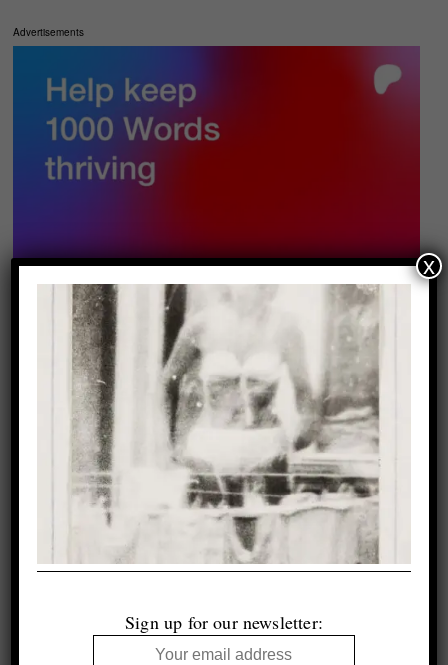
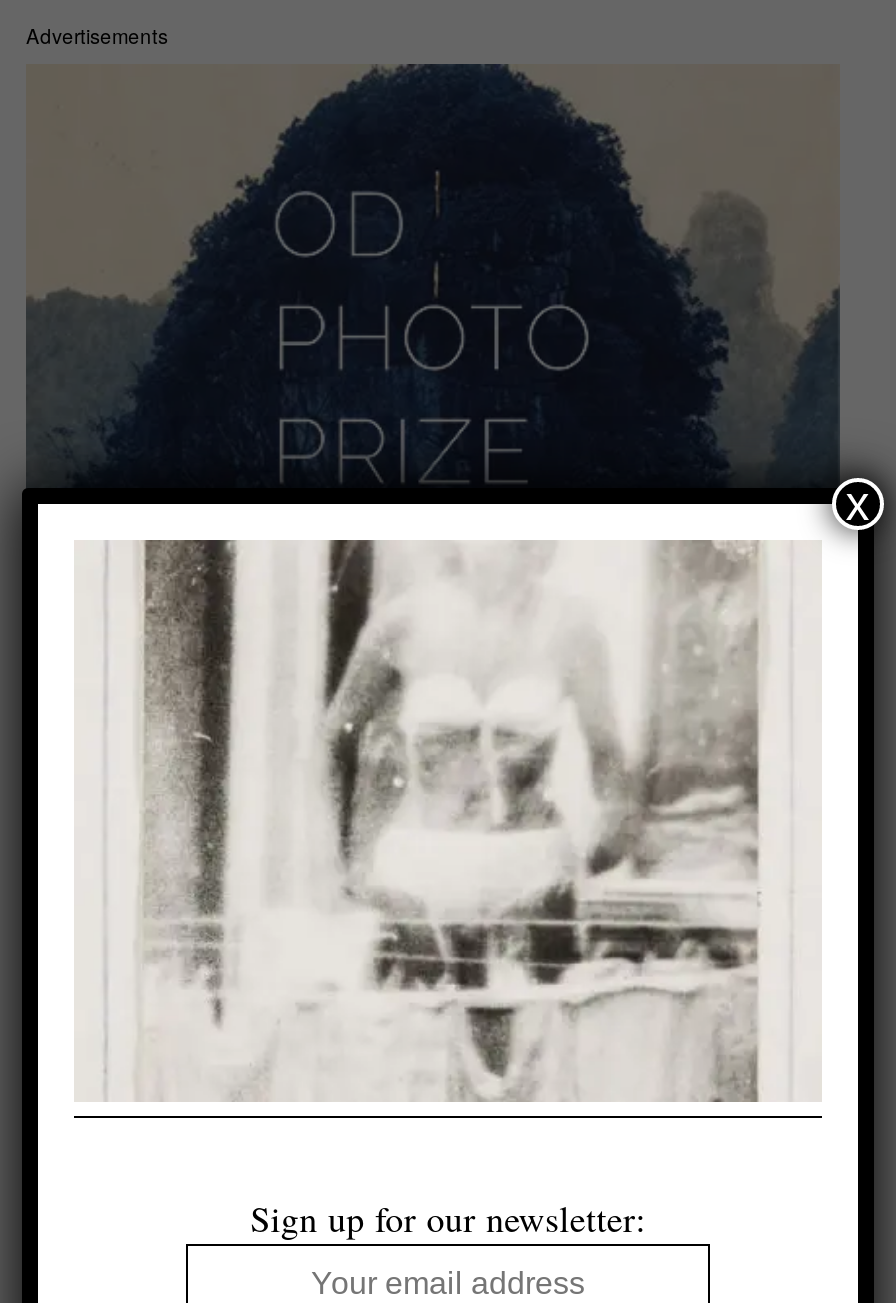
- [image]
+ [image]
